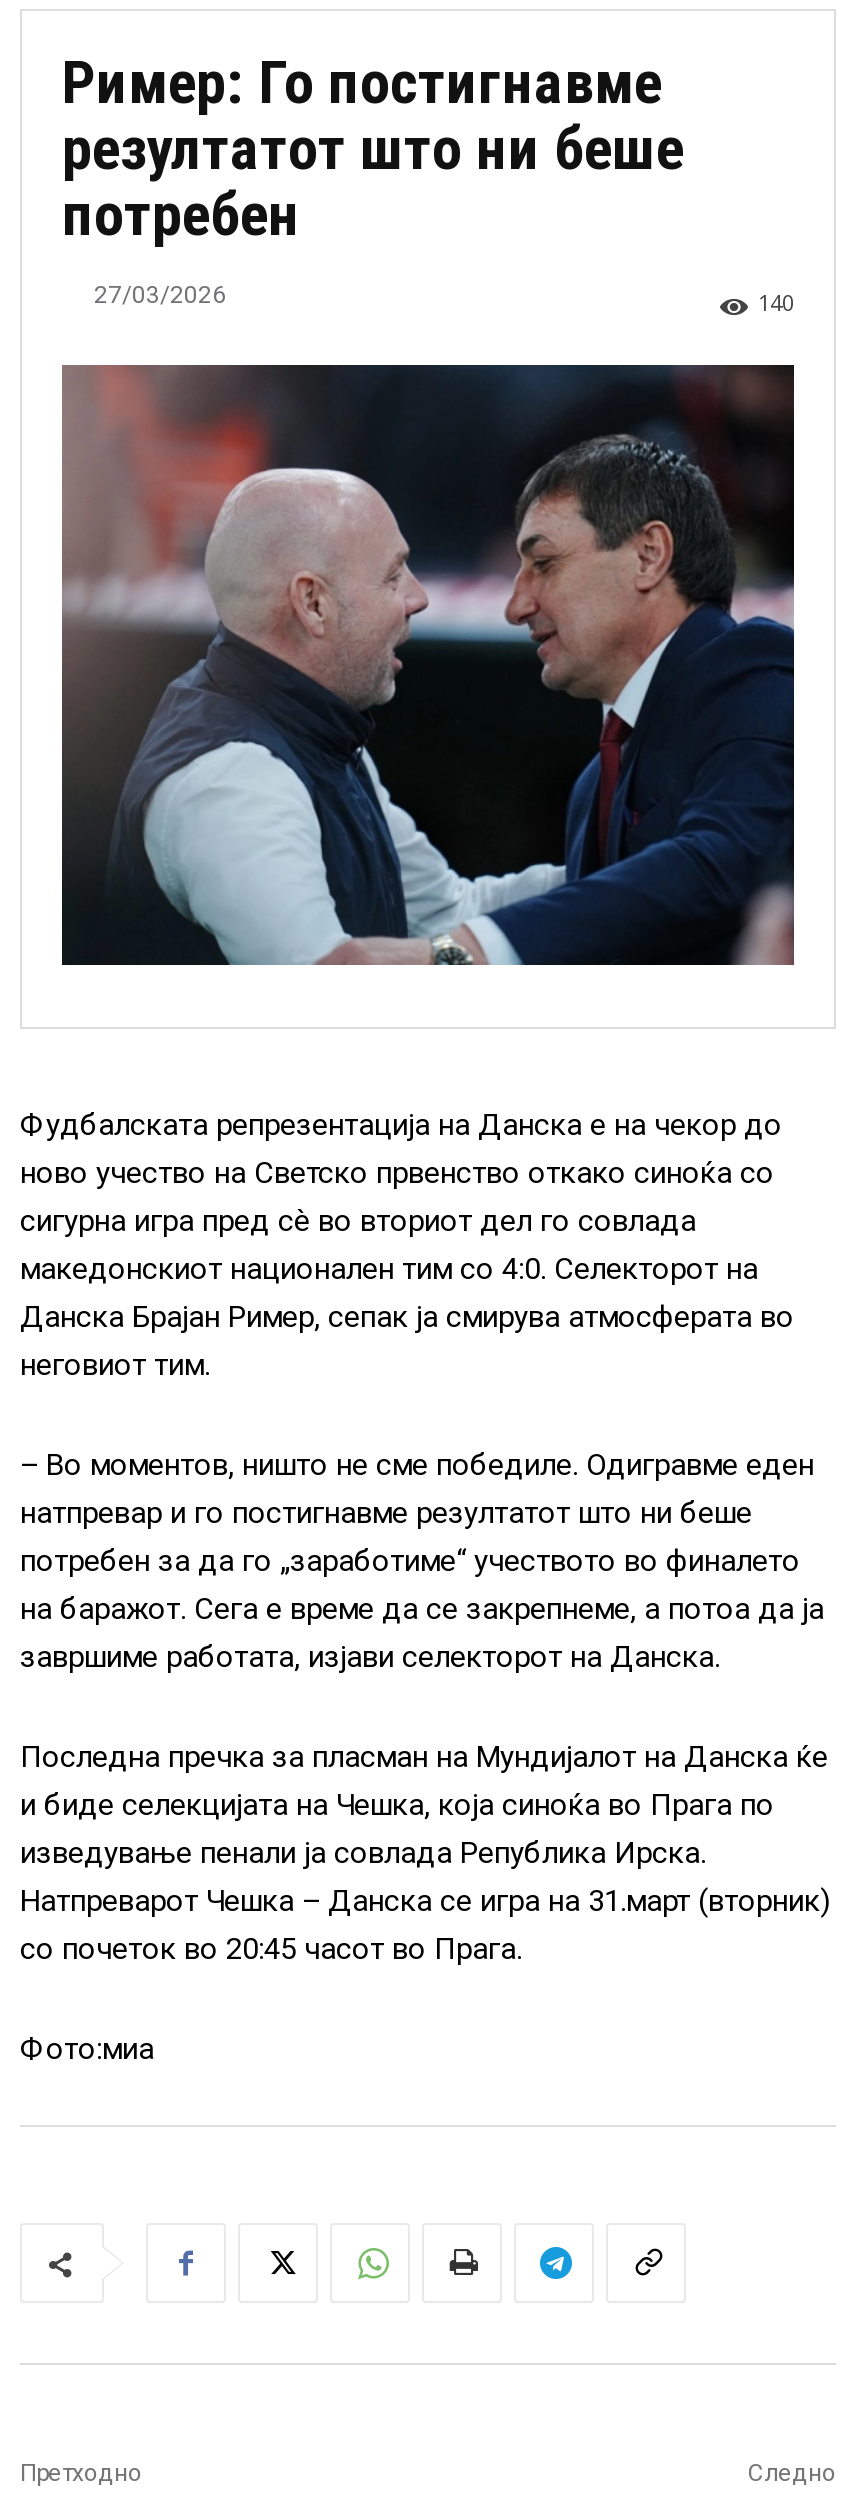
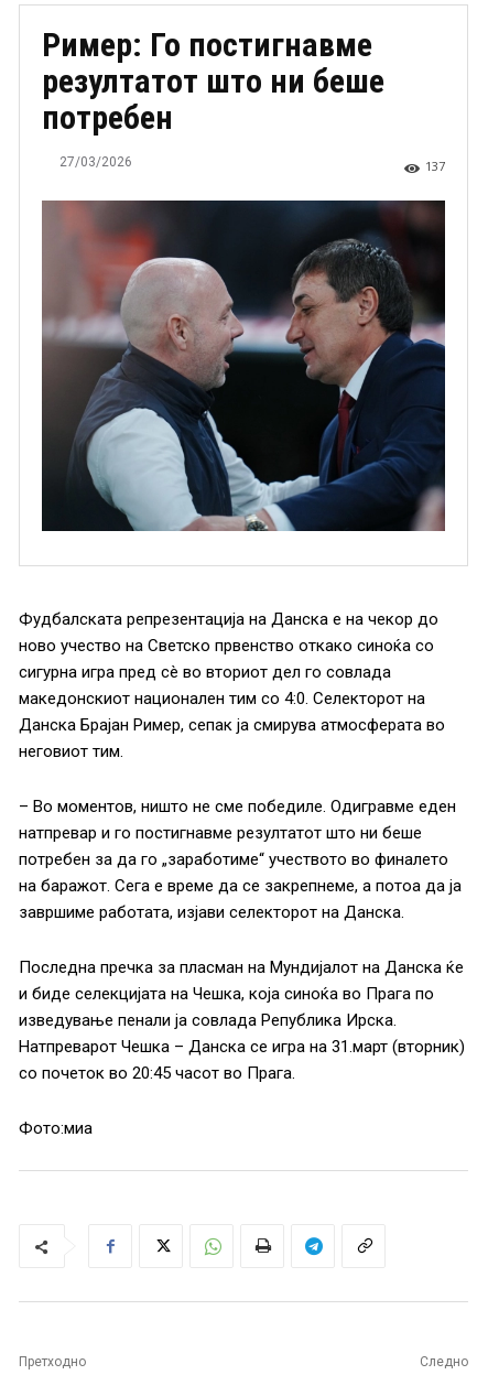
- 140
+ 137
